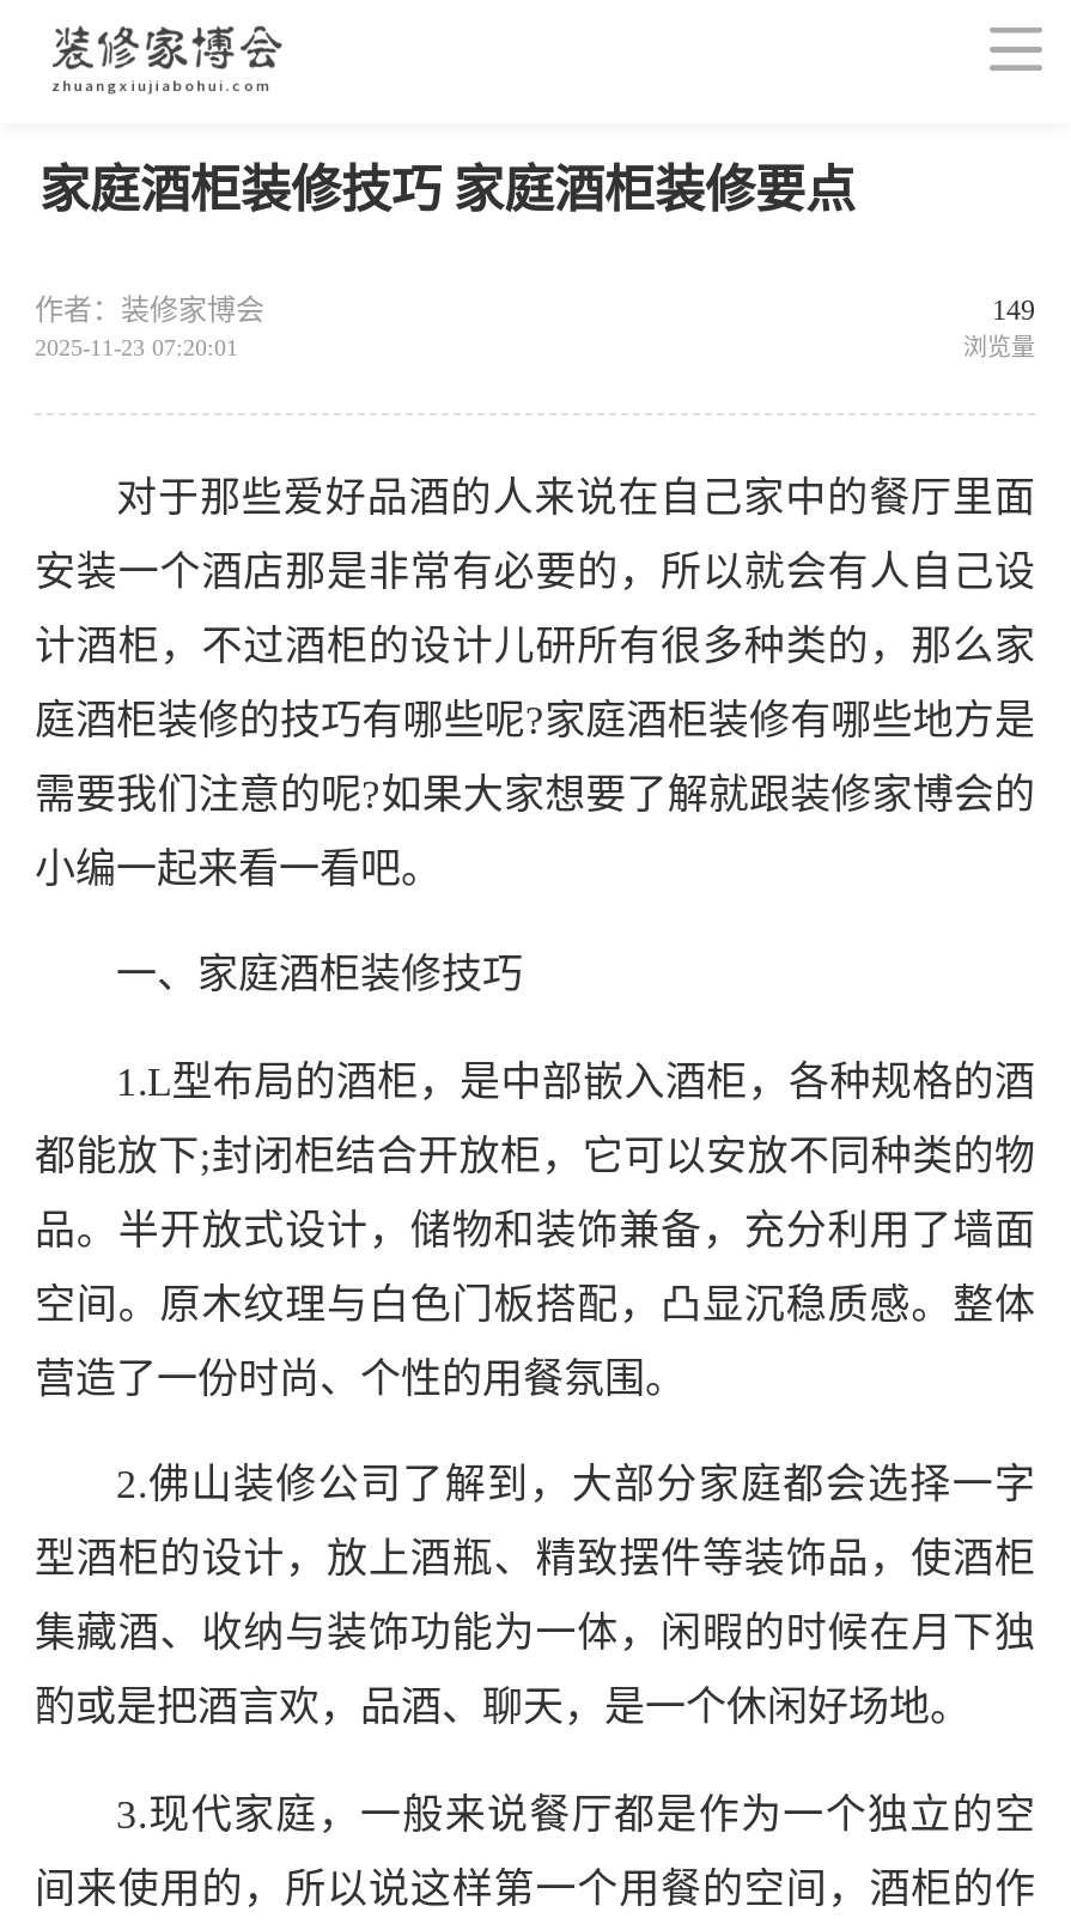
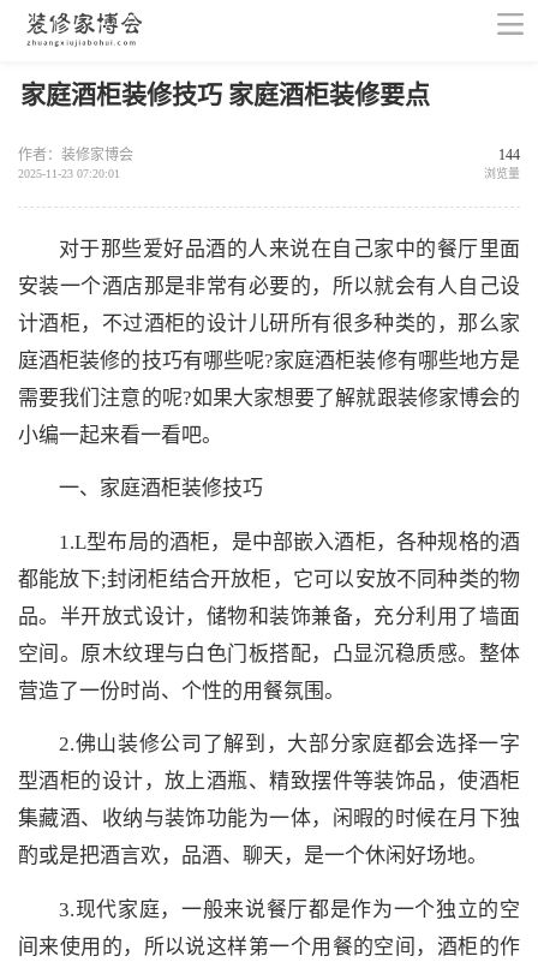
- 149
+ 144
